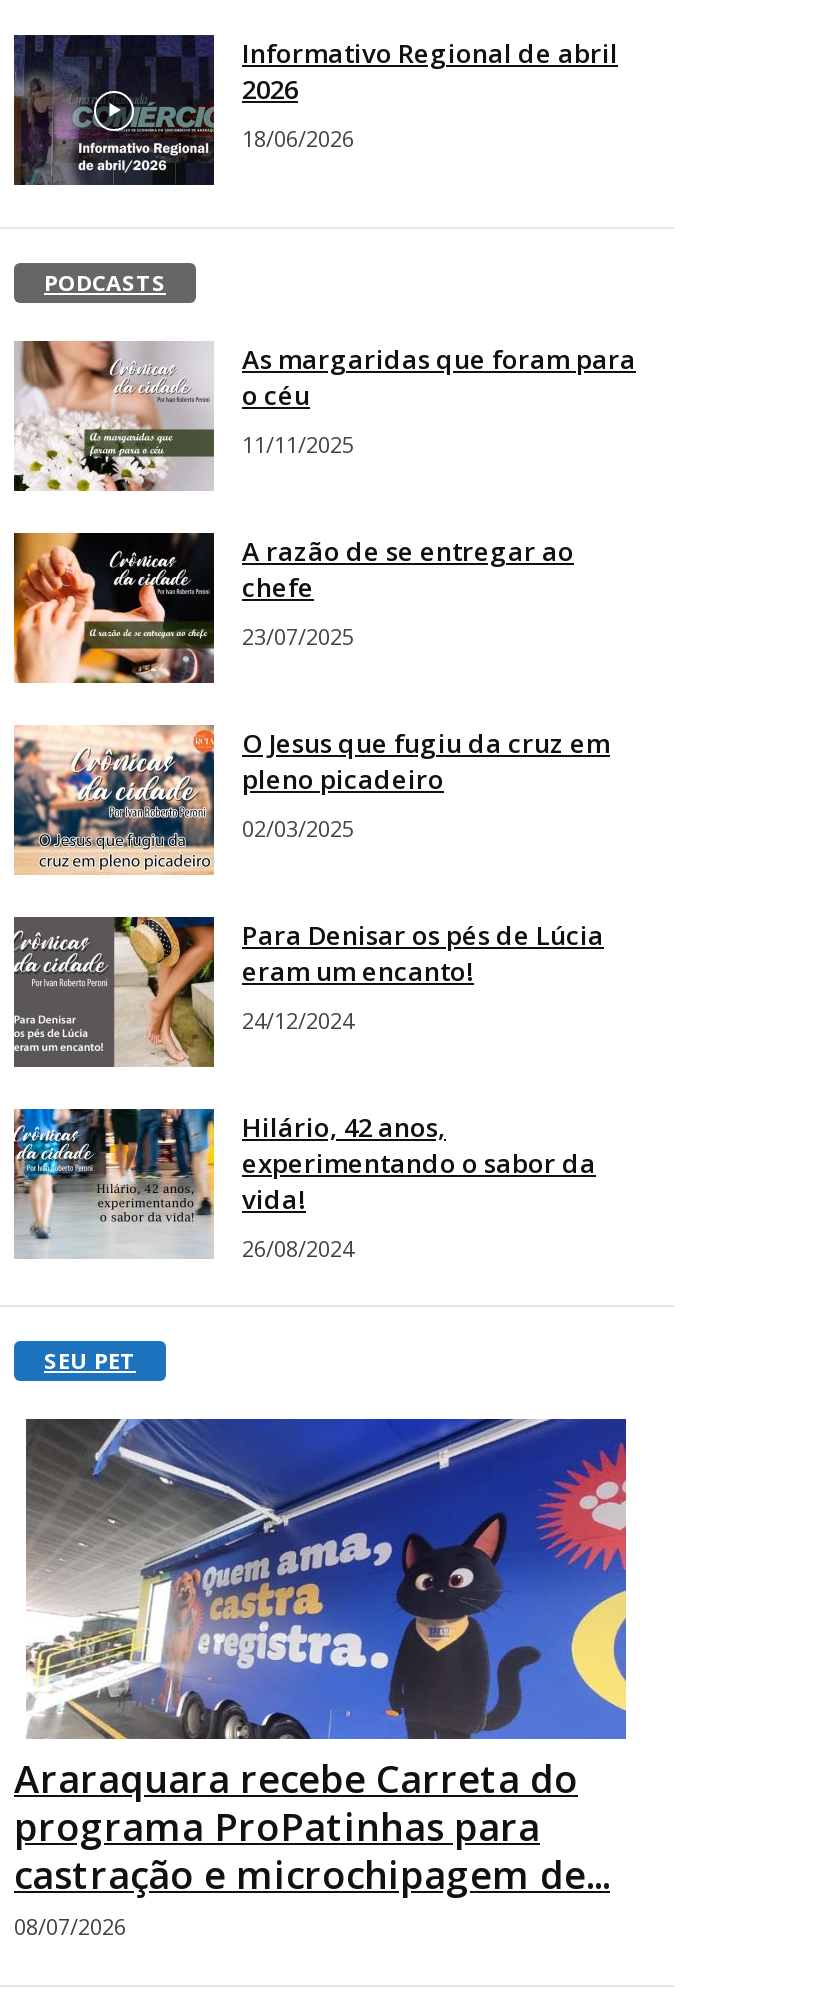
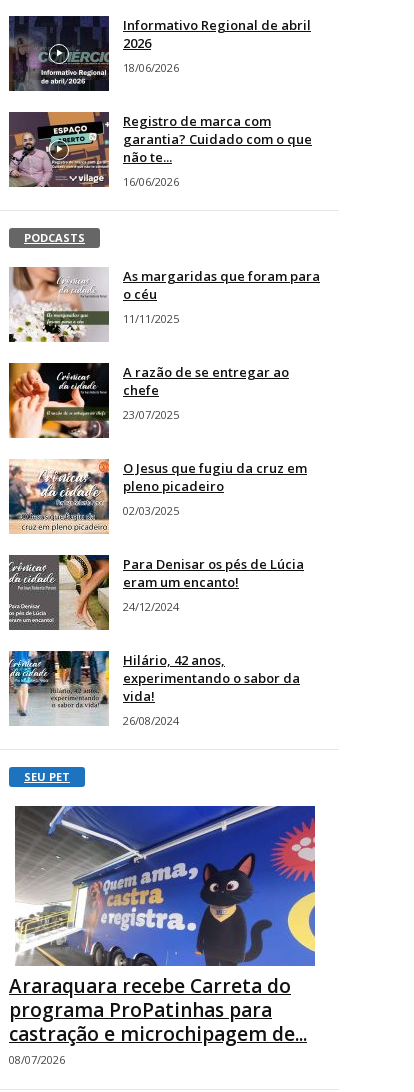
+ [image]
+ Registro de marca com
+ garantia? Cuidado com o que
+ não te...
+ 16/06/2026
